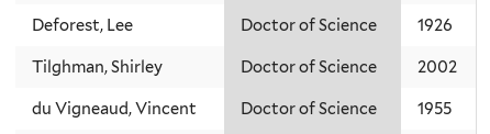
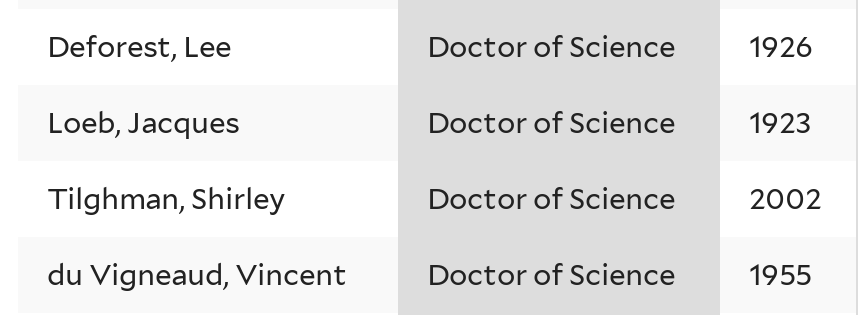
+ Loeb, Jacques
+ Doctor of Science
+ 1923
